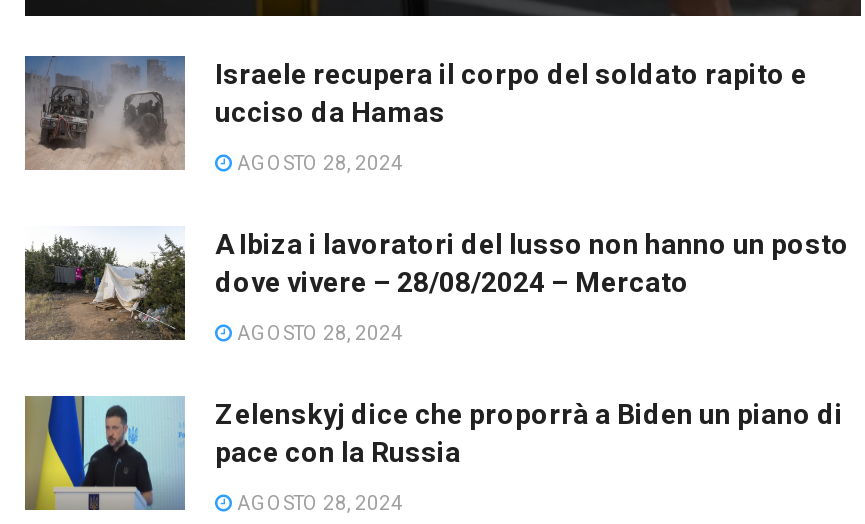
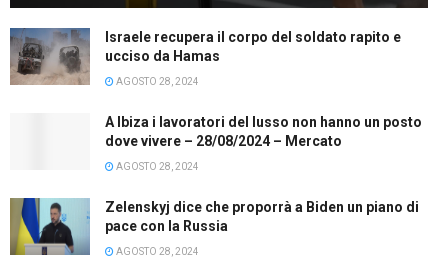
- [image]
